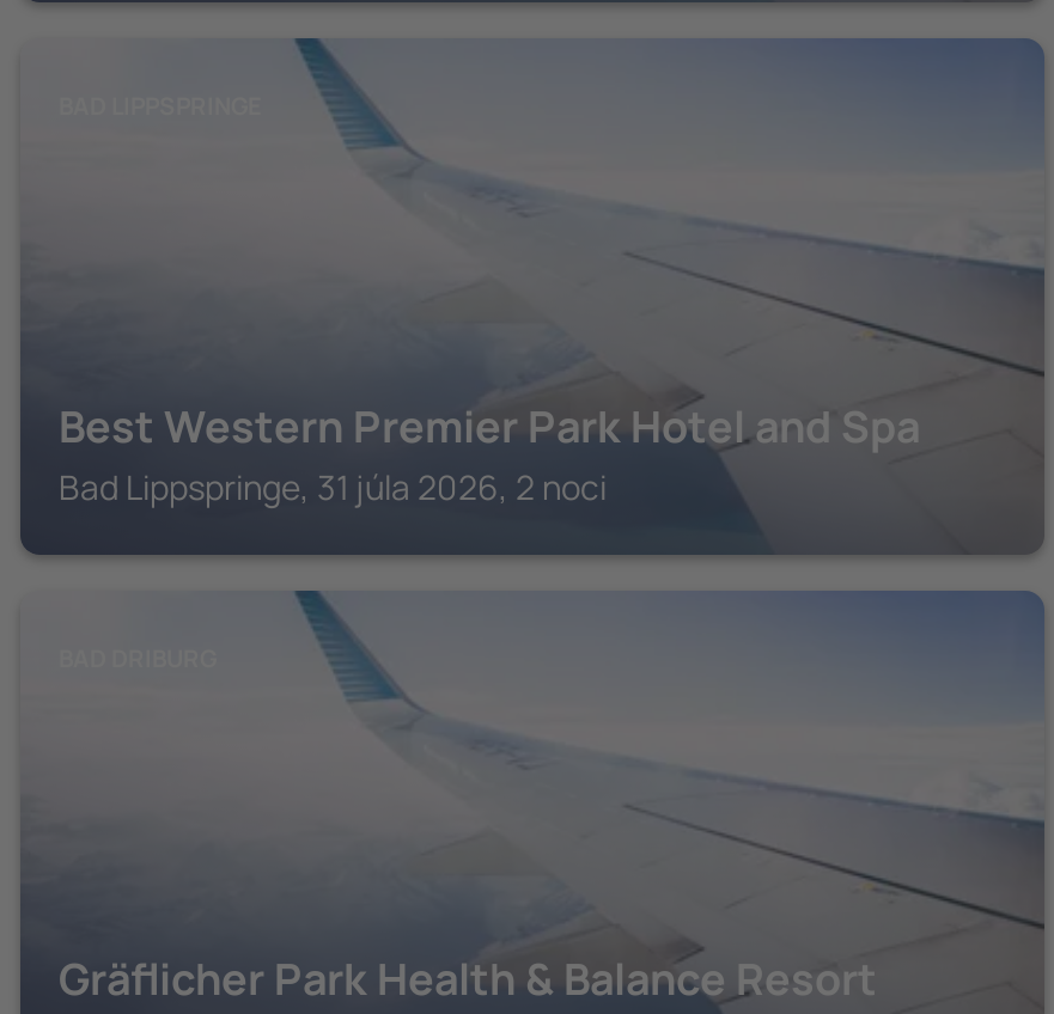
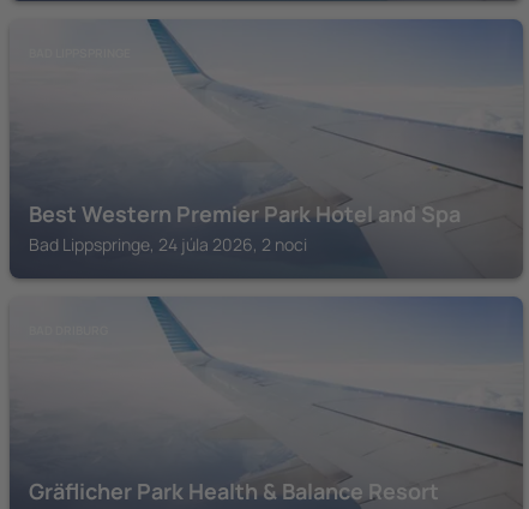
- Bad Lippspringe, 31 júla 2026, 2 noci
+ Bad Lippspringe, 24 júla 2026, 2 noci
